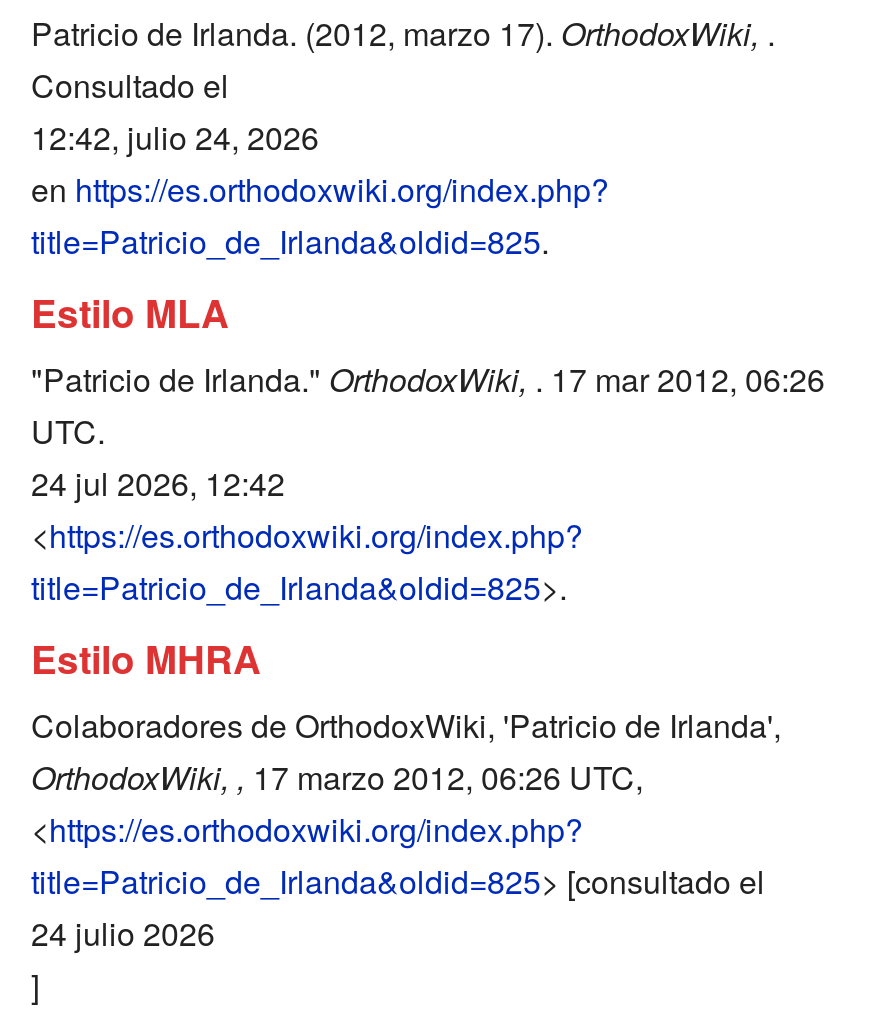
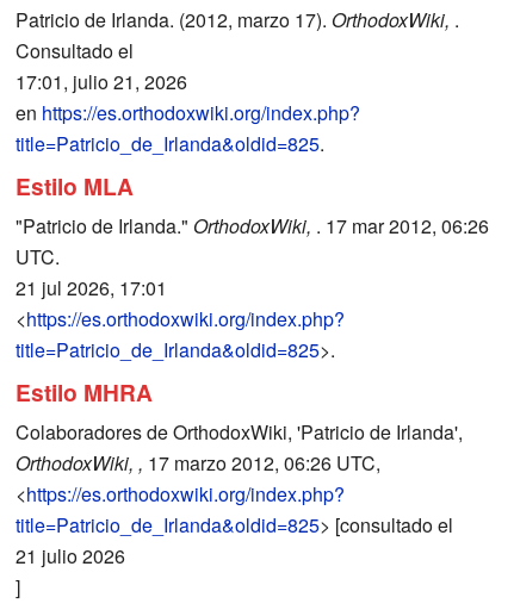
- 12:42, julio 24, 2026
+ 17:01, julio 21, 2026

- 24 jul 2026, 12:42
+ 21 jul 2026, 17:01

- 24 julio 2026
+ 21 julio 2026
